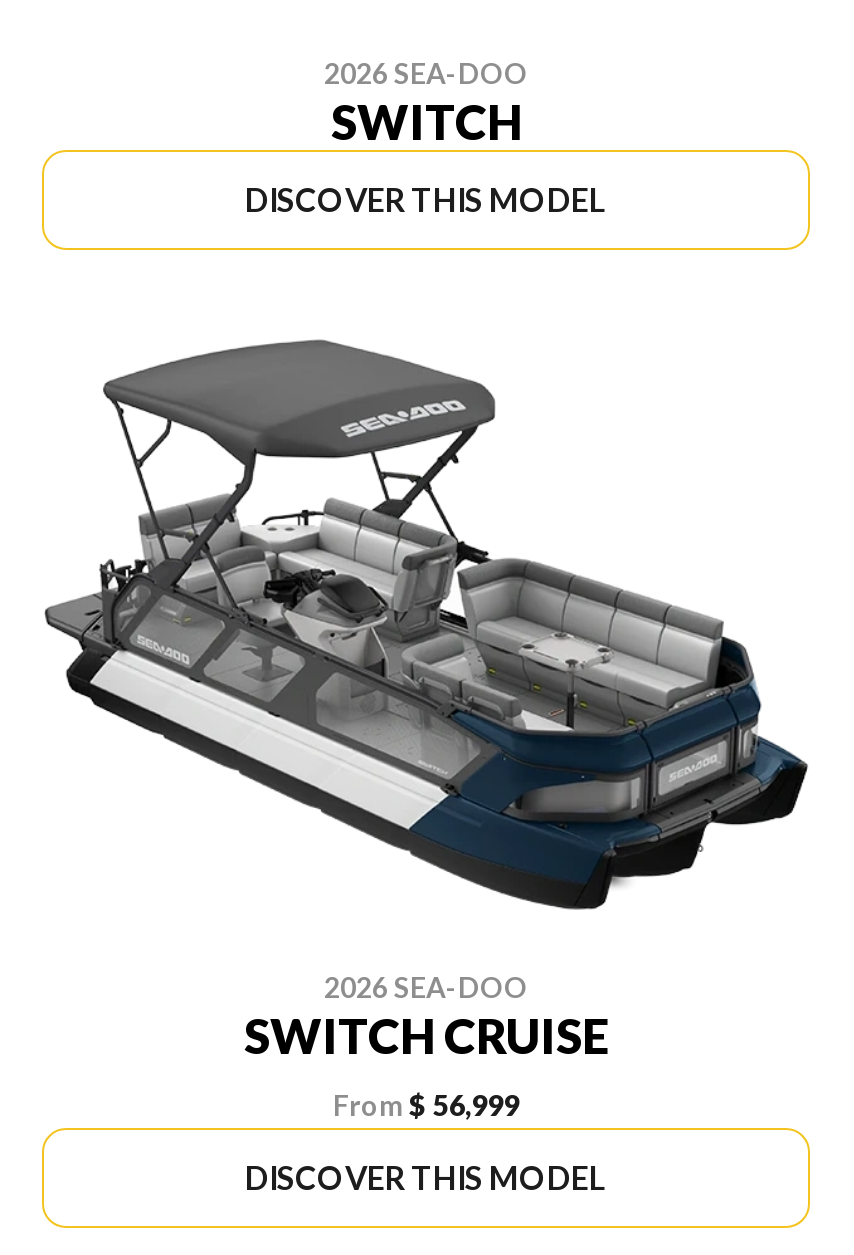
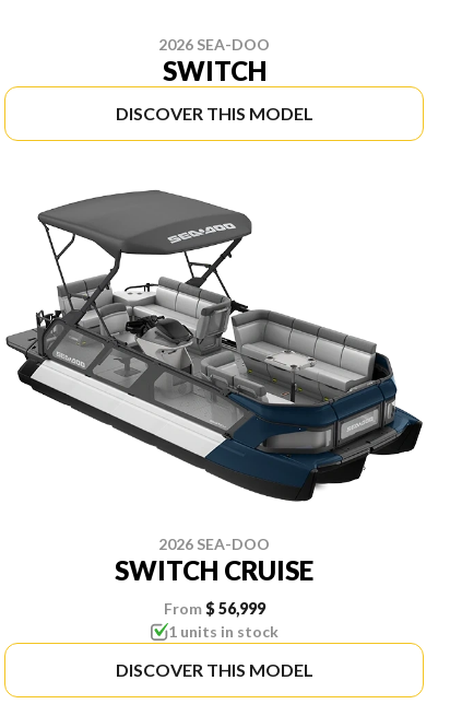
+ 1 units in stock
